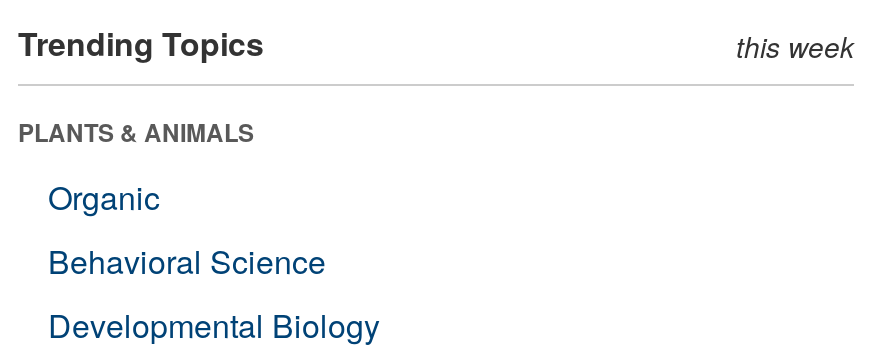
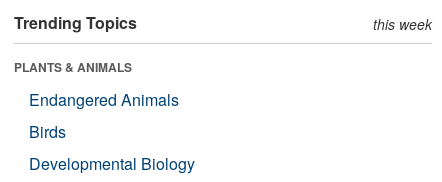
- Organic
- Behavioral Science
+ Endangered Animals
+ Birds
